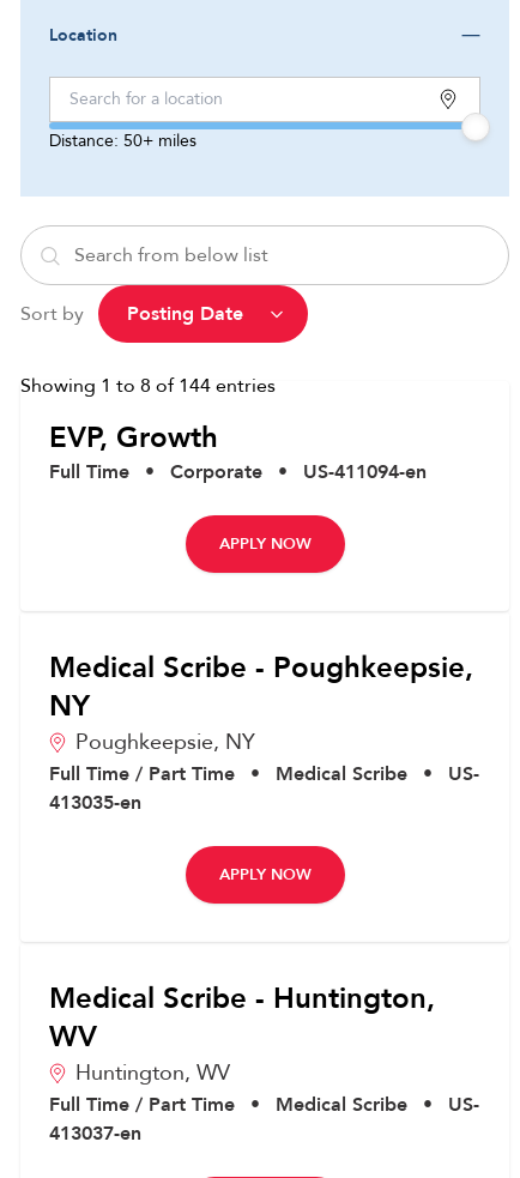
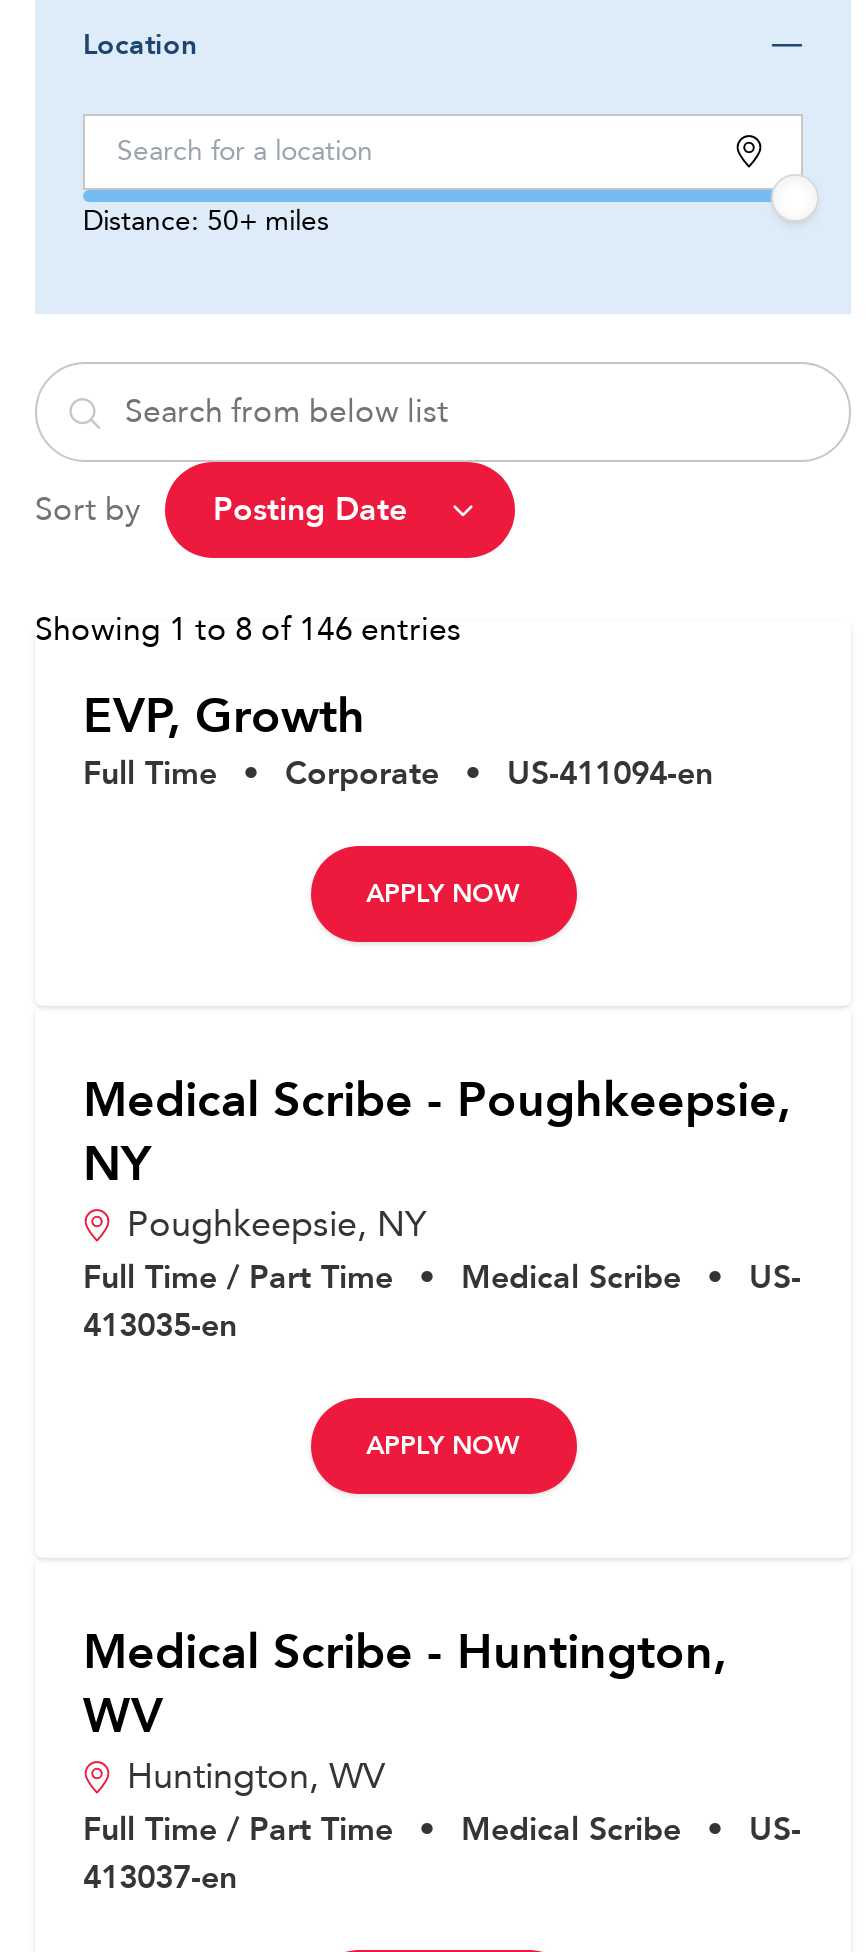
- Showing 1 to 8 of 144 entries
+ Showing 1 to 8 of 146 entries
